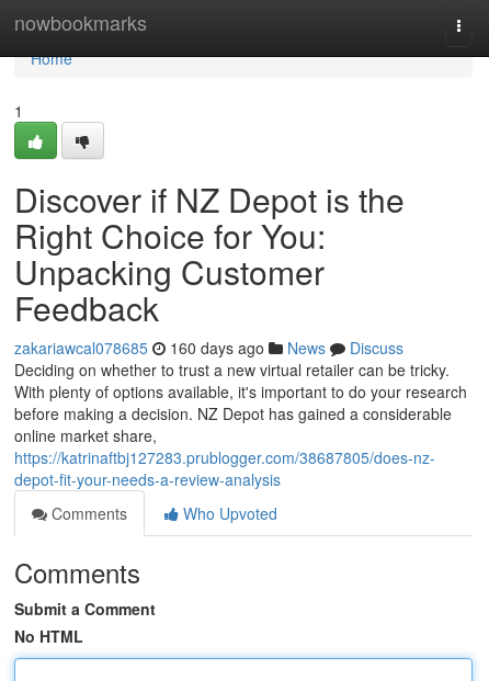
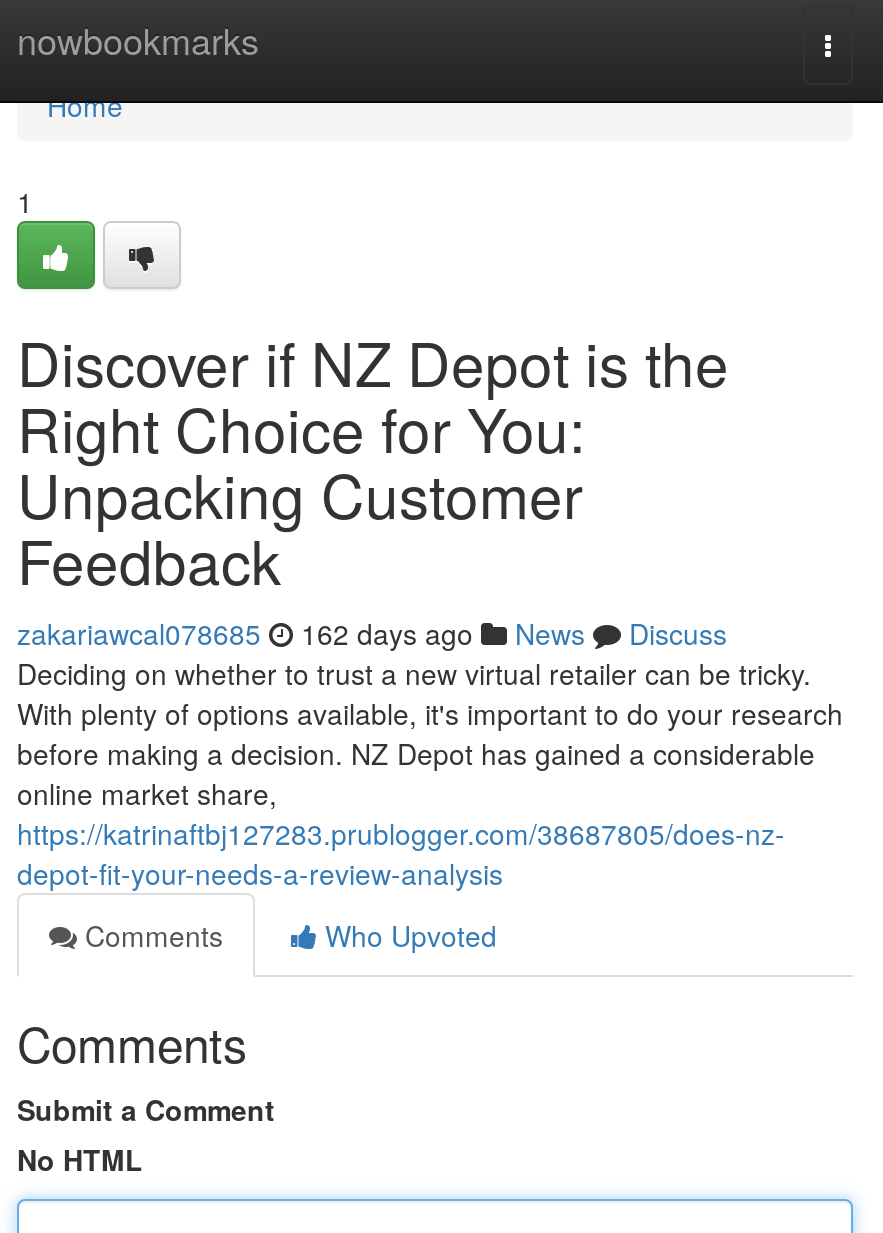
- zakariawcal078685 160 days ago News Discuss
+ zakariawcal078685 162 days ago News Discuss
